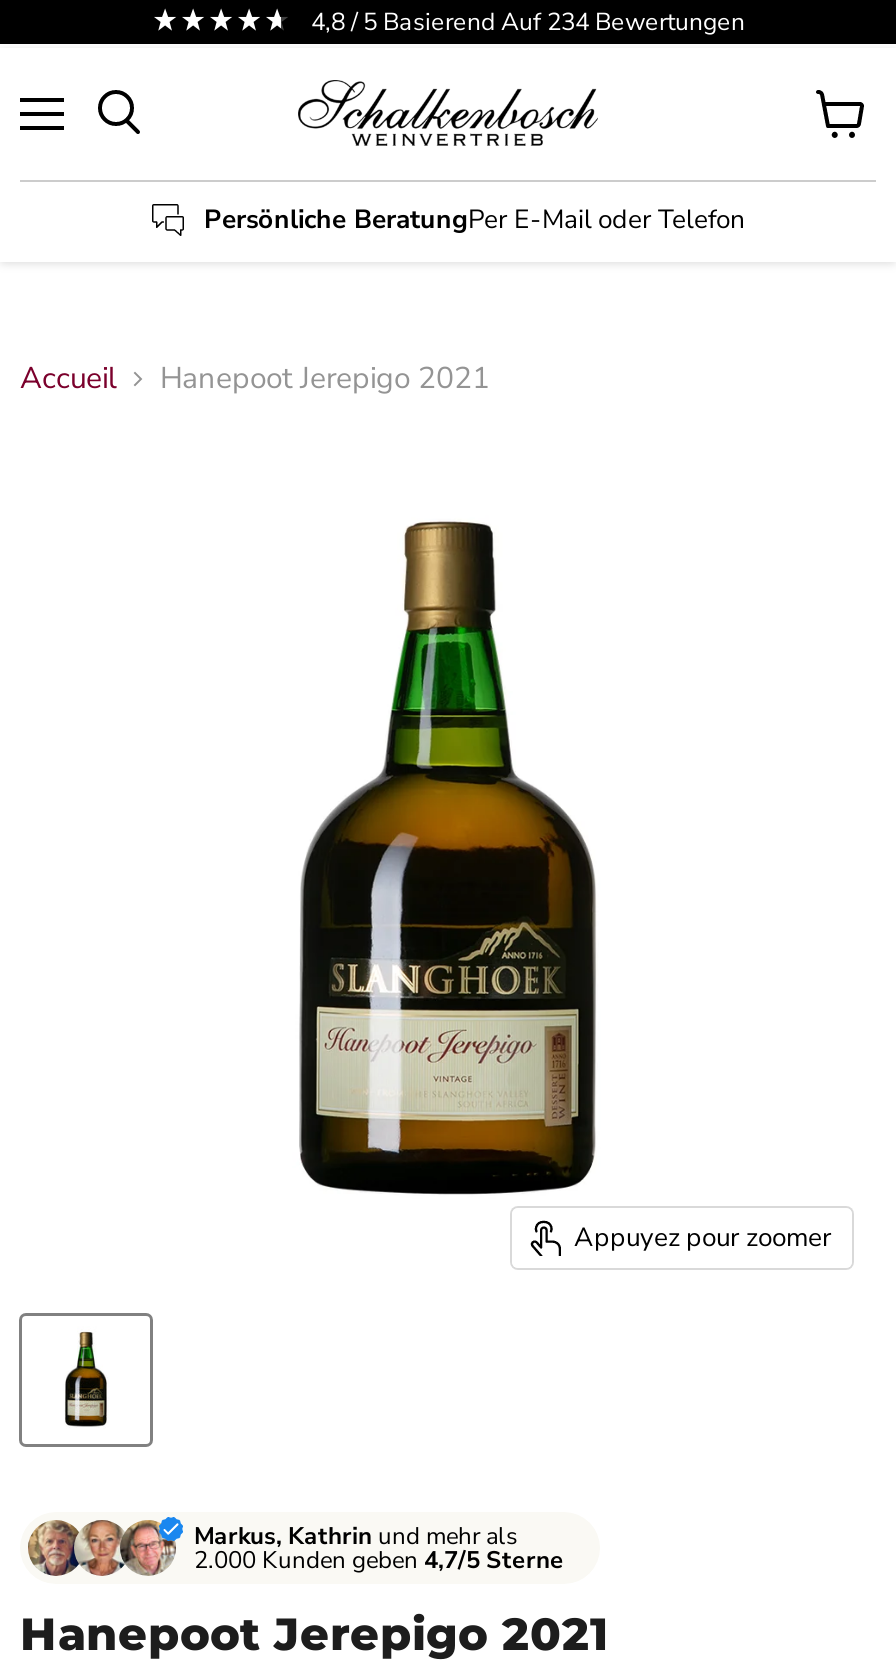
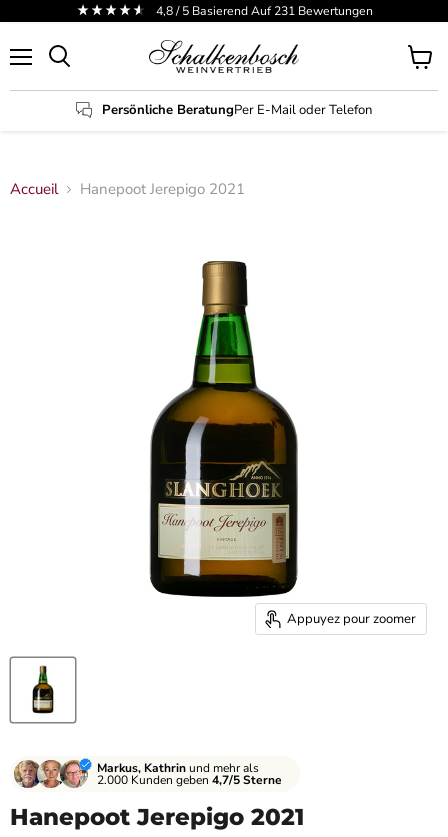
- 4,8 / 5 Basierend Auf 234 Bewertungen
+ 4,8 / 5 Basierend Auf 231 Bewertungen
